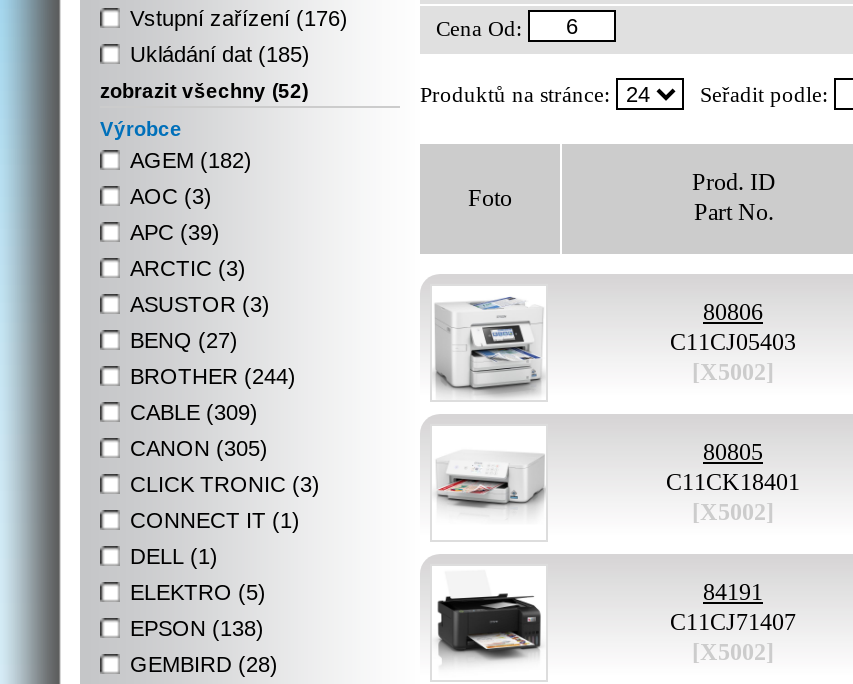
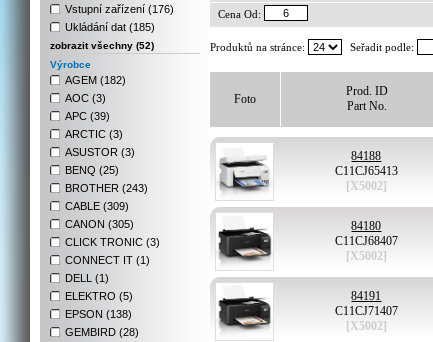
- [image]
+ [image]

- 80806
- C11CJ05403
+ 84188
+ C11CJ65413

- BENQ (27)
+ BENQ (25)

- BROTHER (244)
+ BROTHER (243)

- 80805
- C11CK18401
+ 84180
+ C11CJ68407

- [image]
+ [image]
